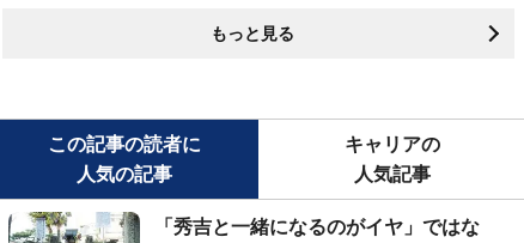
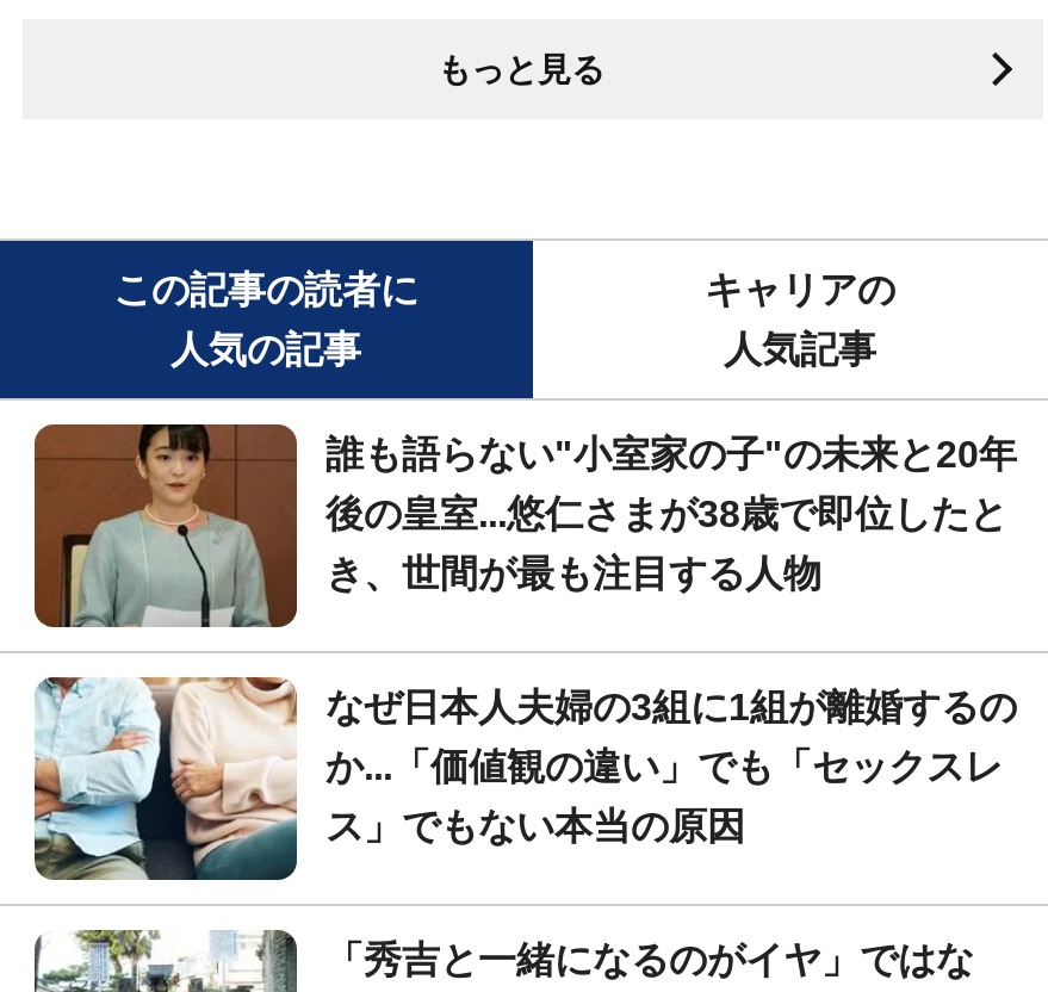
+ [image]
+ 誰も語らない"小室家の子"の未来と20年
+ 後の皇室...悠仁さまが38歳で即位したと
+ き、世間が最も注目する人物
+ なぜ日本人夫婦の3組に1組が離婚するの
+ か...「価値観の違い」でも「セックスレ
+ ス」でもない本当の原因

+ [image]
